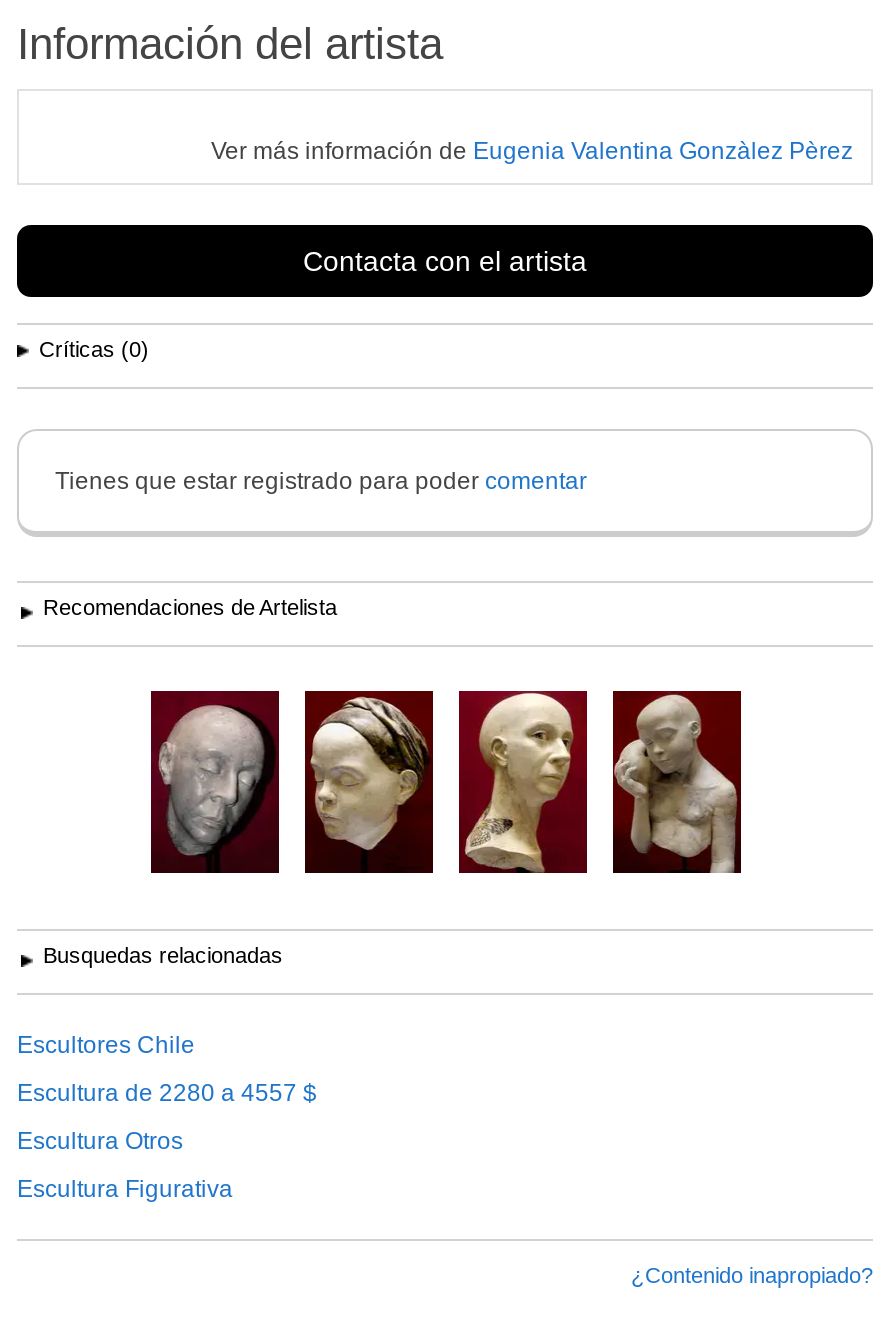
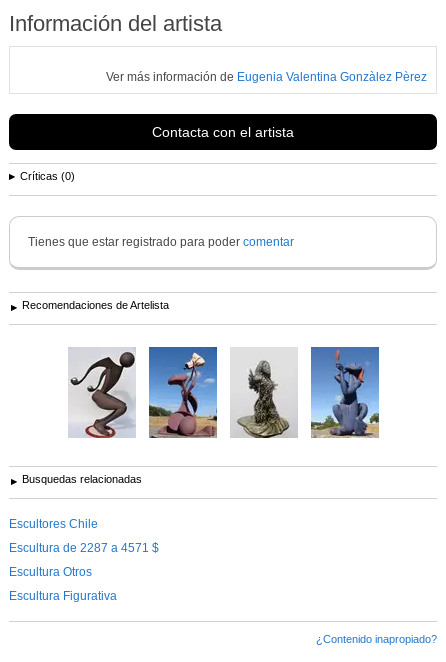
- [image]
+ [image]

- [image]
+ [image]

- [image]
+ [image]

- [image]
+ [image]

- Escultura de 2280 a 4557 $
+ Escultura de 2287 a 4571 $
